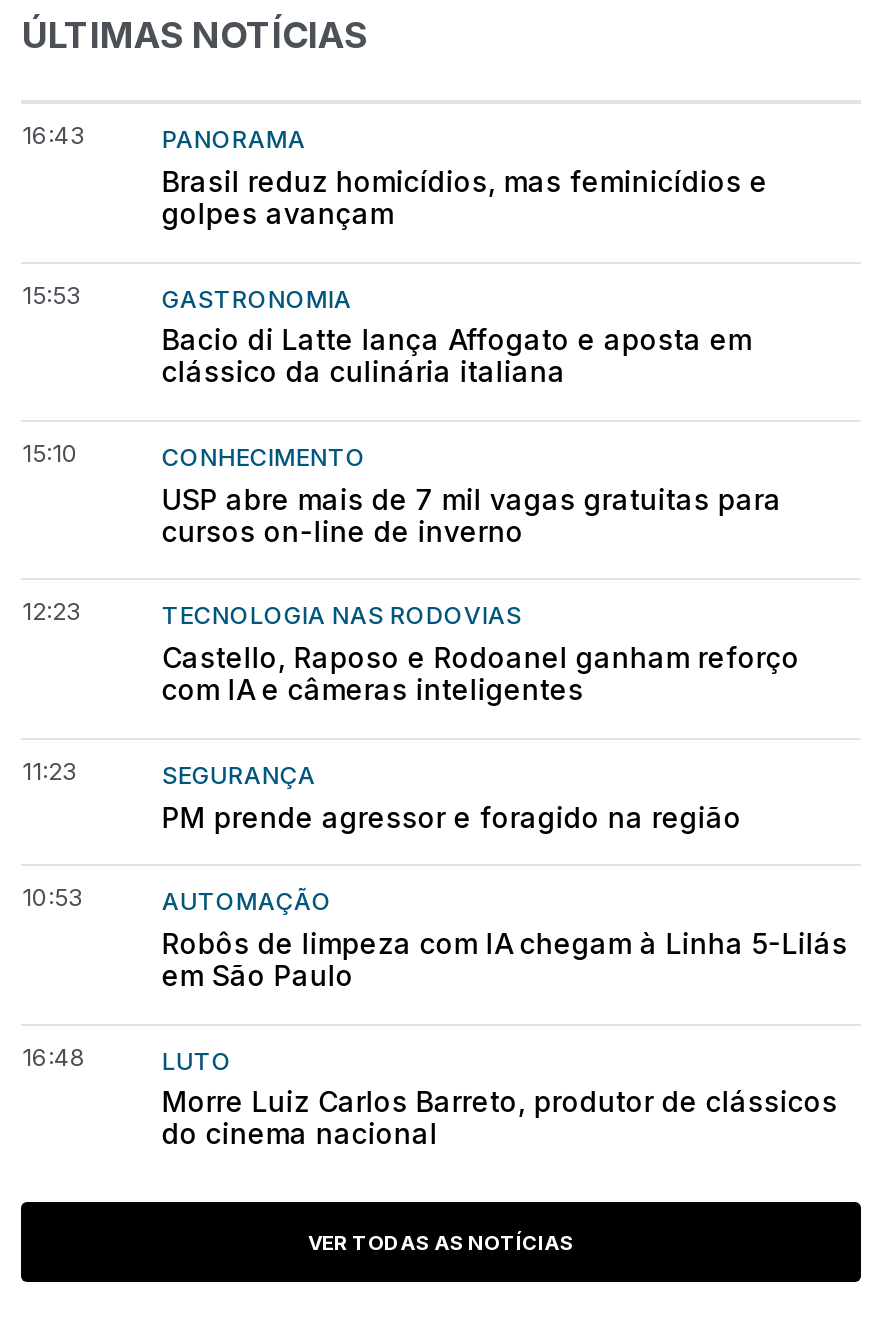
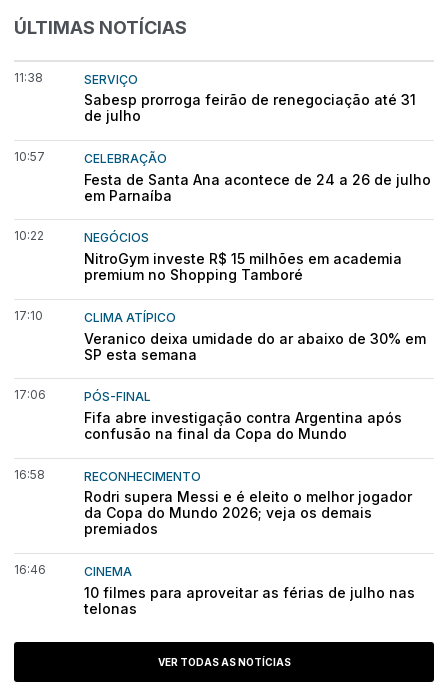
- 16:43
- PANORAMA
- Brasil reduz homicídios, mas feminicídios e
- golpes avançam
+ 11:38
+ SERVIÇO
+ Sabesp prorroga feirão de renegociação até 31
+ de julho

- 15:53
- GASTRONOMIA
- Bacio di Latte lança Affogato e aposta em
- clássico da culinária italiana
+ 10:57
+ CELEBRAÇÃO
+ Festa de Santa Ana acontece de 24 a 26 de julho
+ em Parnaíba

- 15:10
- CONHECIMENTO
- USP abre mais de 7 mil vagas gratuitas para
- cursos on-line de inverno
+ 10:22
+ NEGÓCIOS
+ NitroGym investe R$ 15 milhões em academia
+ premium no Shopping Tamboré

- 12:23
- TECNOLOGIA NAS RODOVIAS
- Castello, Raposo e Rodoanel ganham reforço
- com IA e câmeras inteligentes
+ 17:10
+ CLIMA ATÍPICO
+ Veranico deixa umidade do ar abaixo de 30% em
+ SP esta semana

- 11:23
- SEGURANÇA
- PM prende agressor e foragido na região
+ 17:06
+ PÓS-FINAL
+ Fifa abre investigação contra Argentina após
+ confusão na final da Copa do Mundo

- 10:53
- AUTOMAÇÃO
- Robôs de limpeza com IA chegam à Linha 5-Lilás
- em São Paulo
+ 16:58
+ RECONHECIMENTO
+ Rodri supera Messi e é eleito o melhor jogador
+ da Copa do Mundo 2026; veja os demais
+ premiados

- 16:48
- LUTO
- Morre Luiz Carlos Barreto, produtor de clássicos
- do cinema nacional
+ 16:46
+ CINEMA
+ 10 filmes para aproveitar as férias de julho nas
+ telonas
